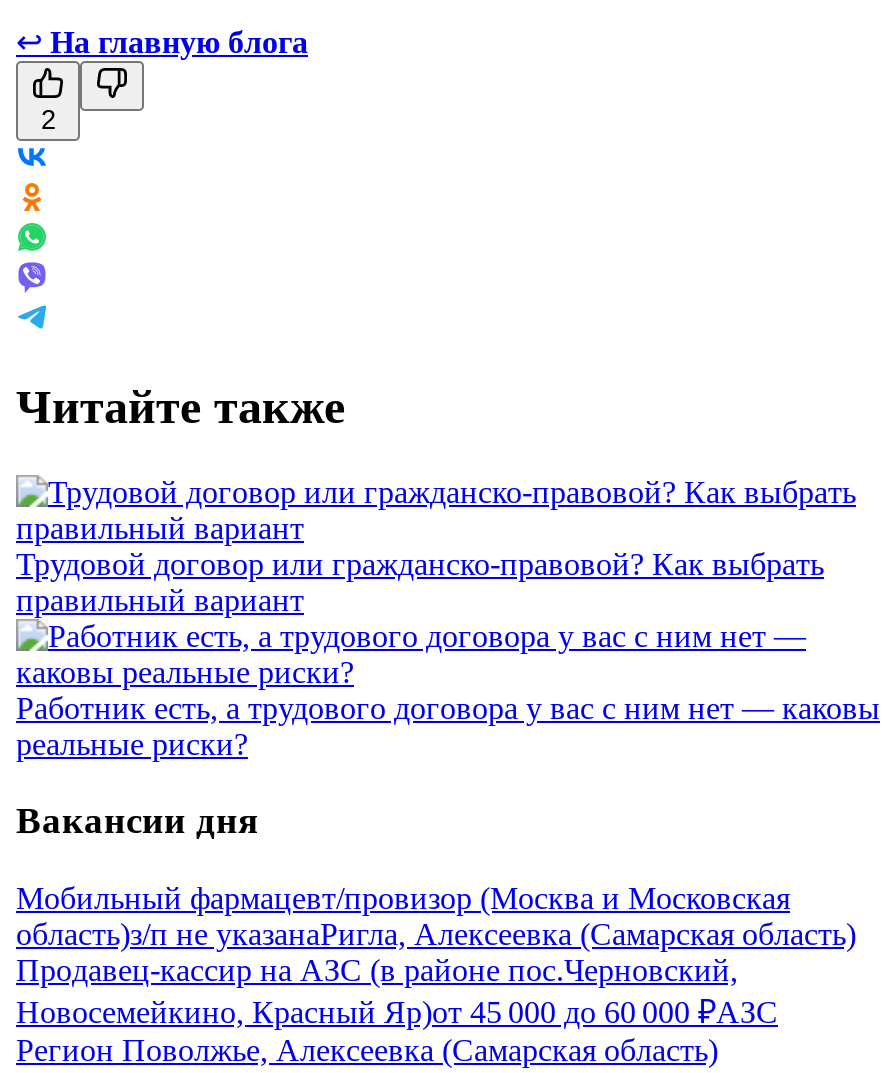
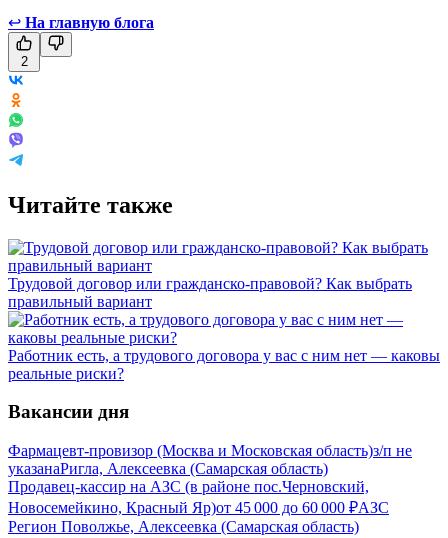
- Мобильный фармацевт/провизор (Москва и Московская
- область)з/п не указанаРигла, Алексеевка (Самарская область)
+ Фармацевт-провизор (Москва и Московская область)з/п не
+ указанаРигла, Алексеевка (Самарская область)
